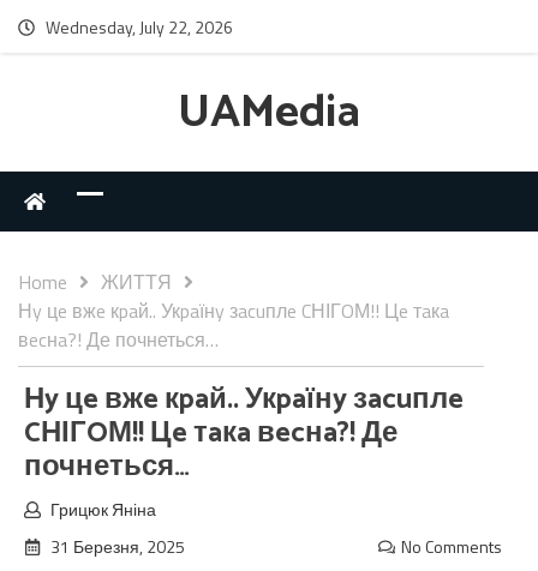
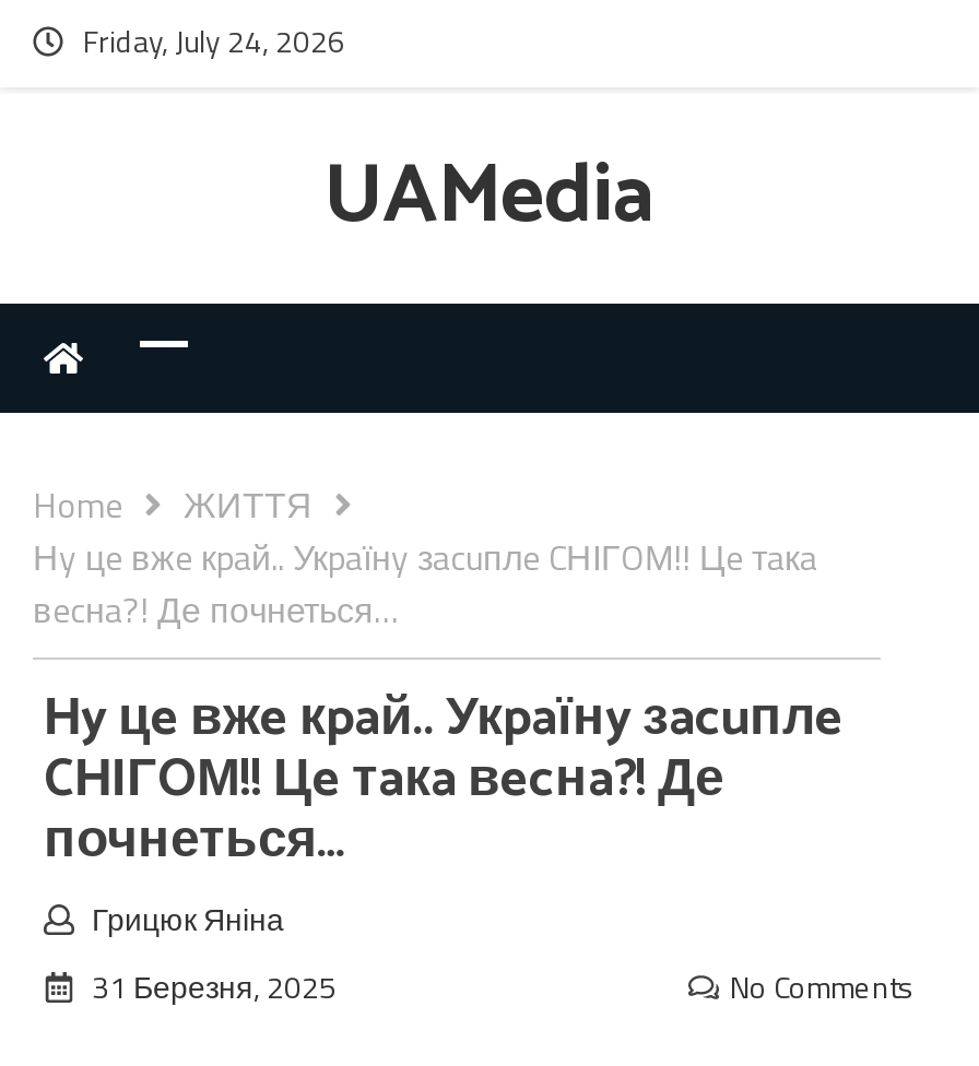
- Wednesday, July 22, 2026
+ Friday, July 24, 2026
